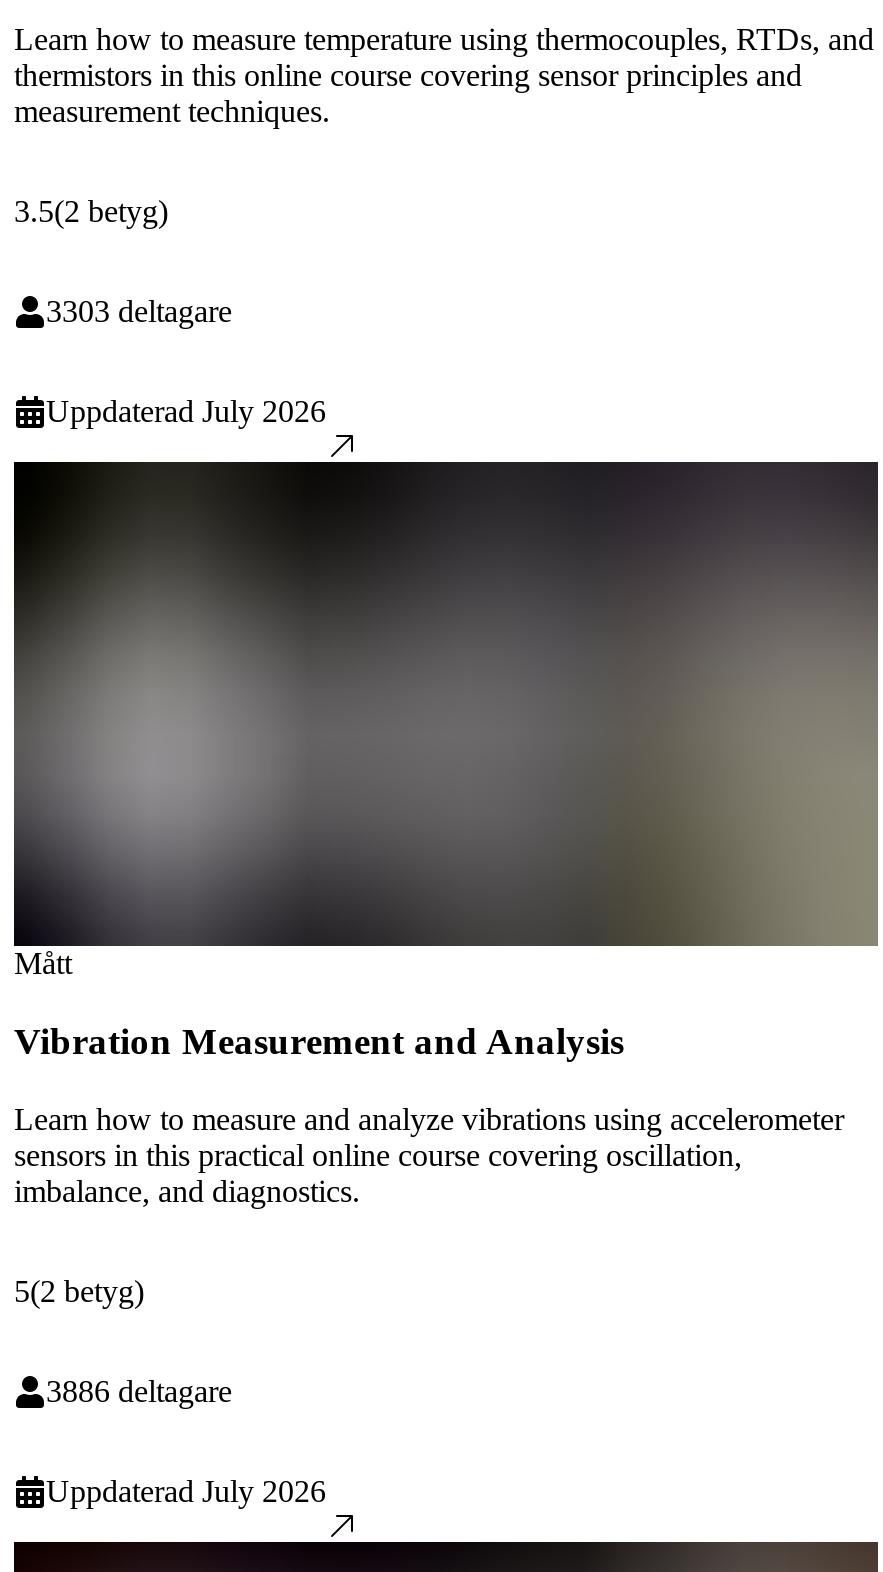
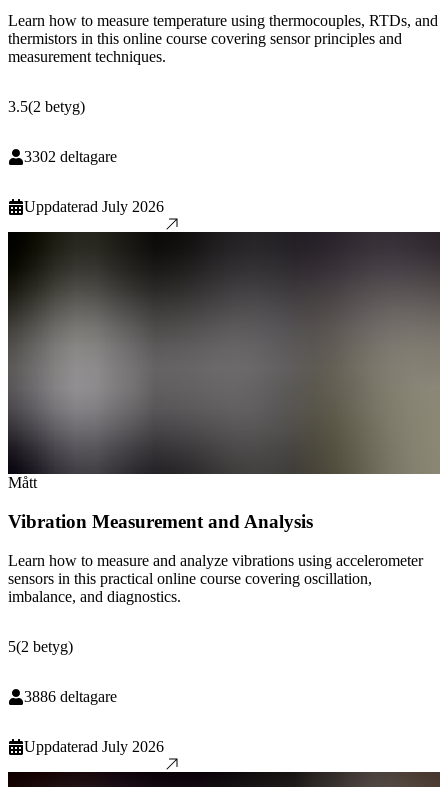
- 3303 deltagare
+ 3302 deltagare
